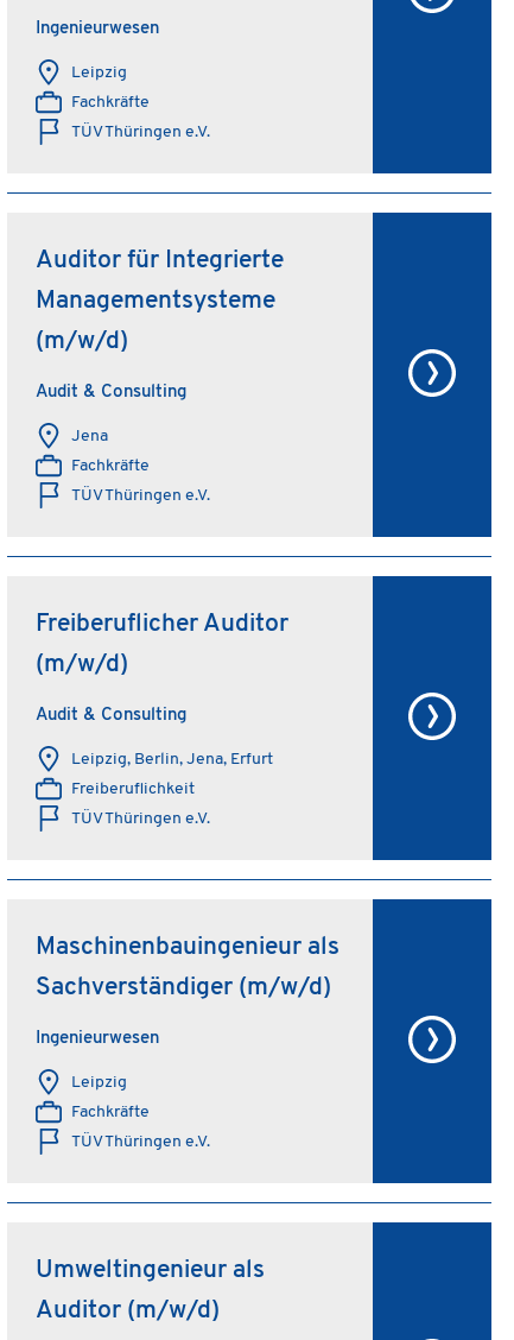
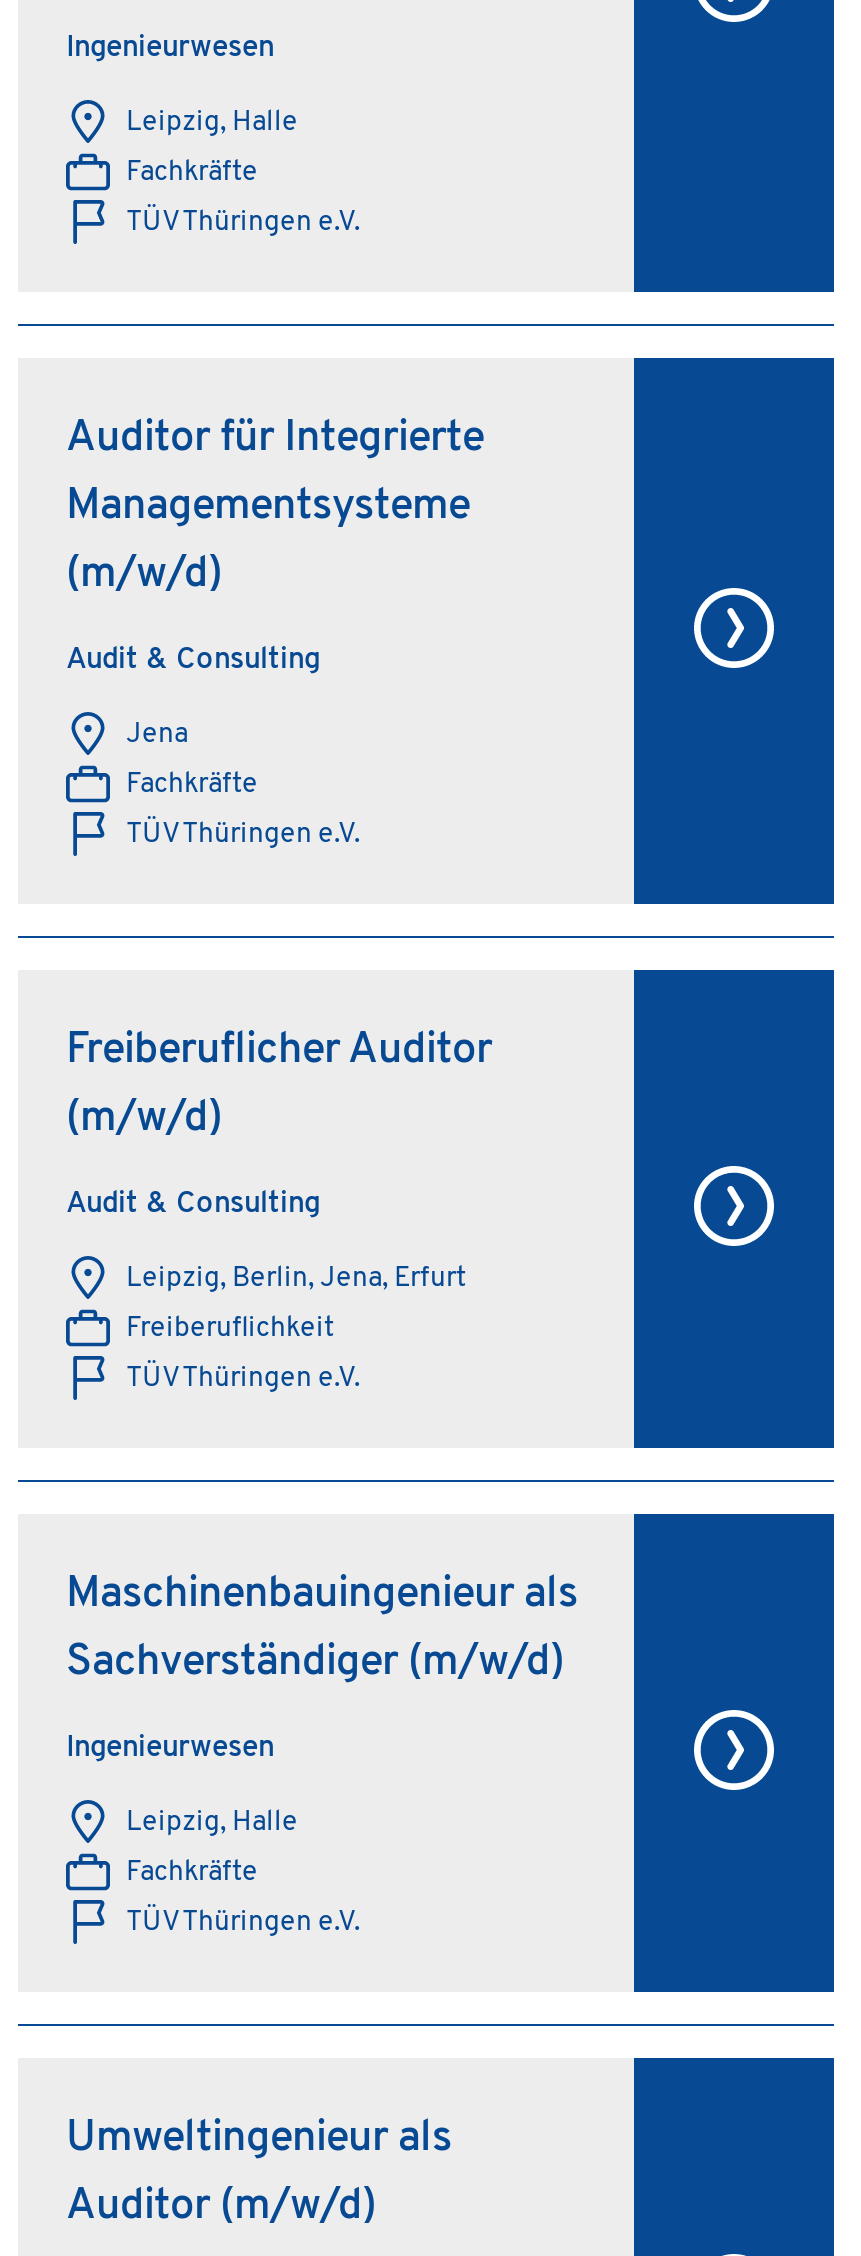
- Leipzig
+ Leipzig, Halle

- Leipzig
+ Leipzig, Halle
